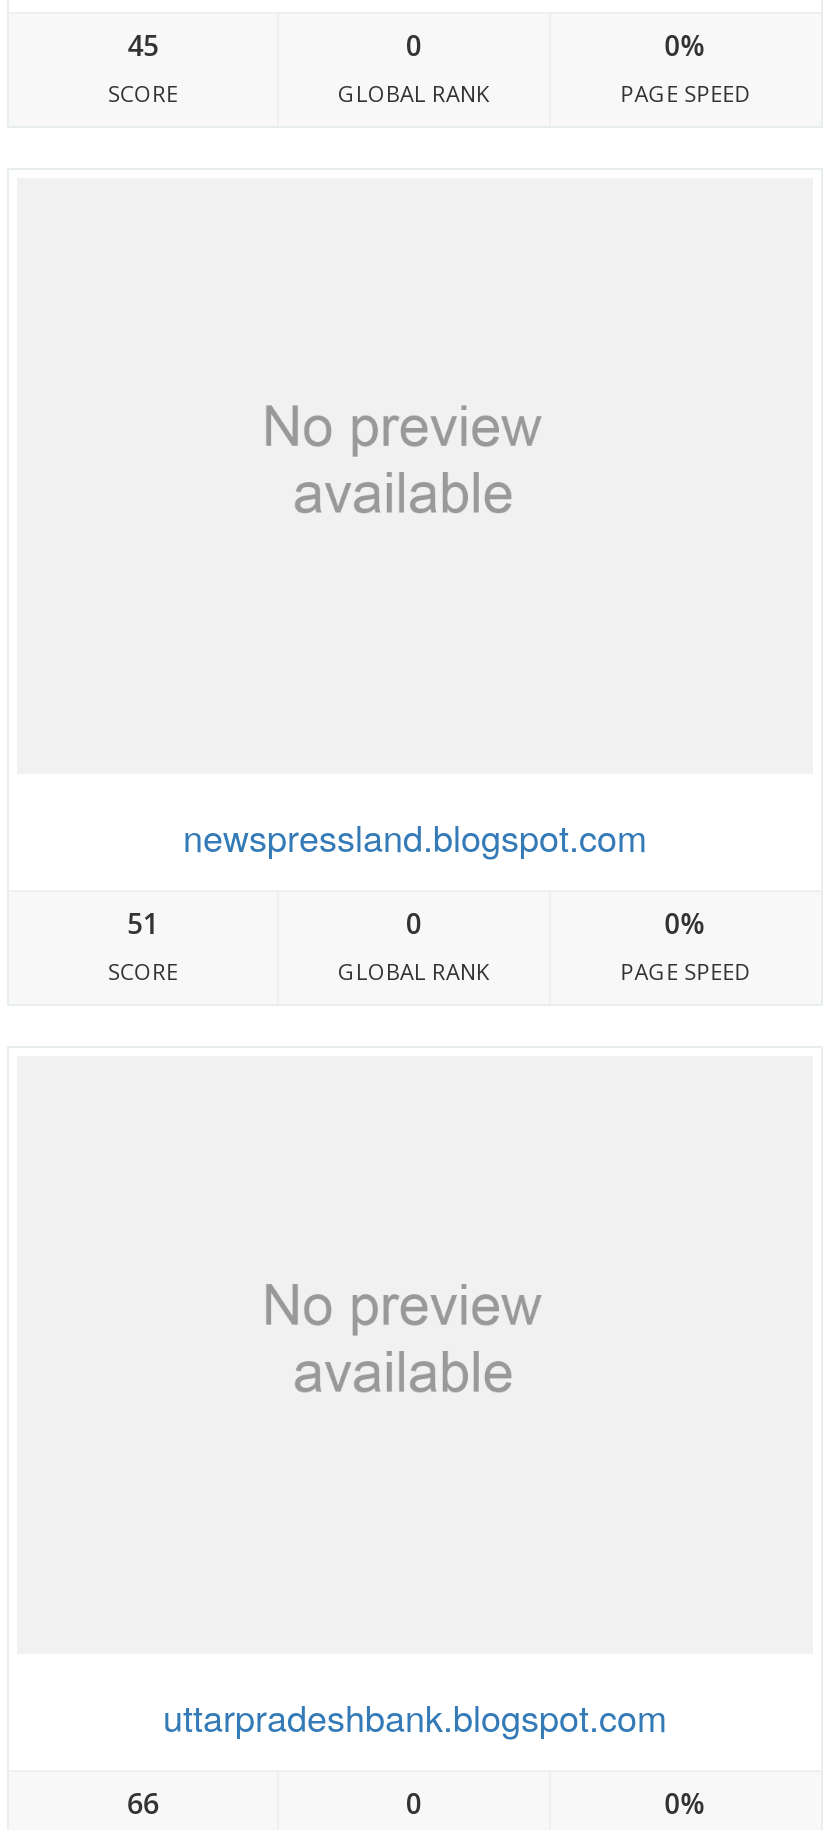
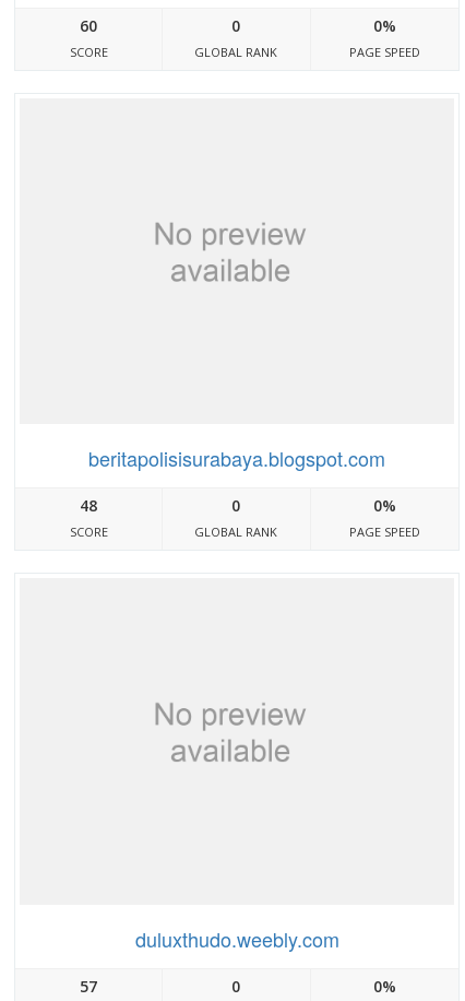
- 45
+ 60

- newspressland.blogspot.com
+ beritapolisisurabaya.blogspot.com

- 51
+ 48

- uttarpradeshbank.blogspot.com
+ duluxthudo.weebly.com

- 66
+ 57
